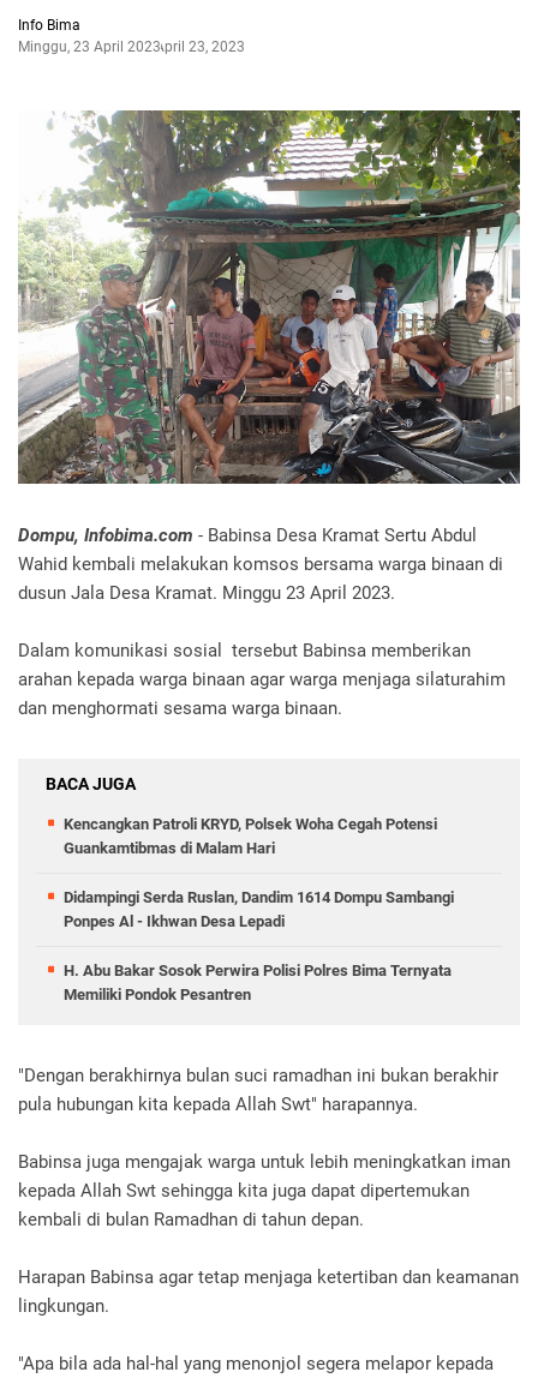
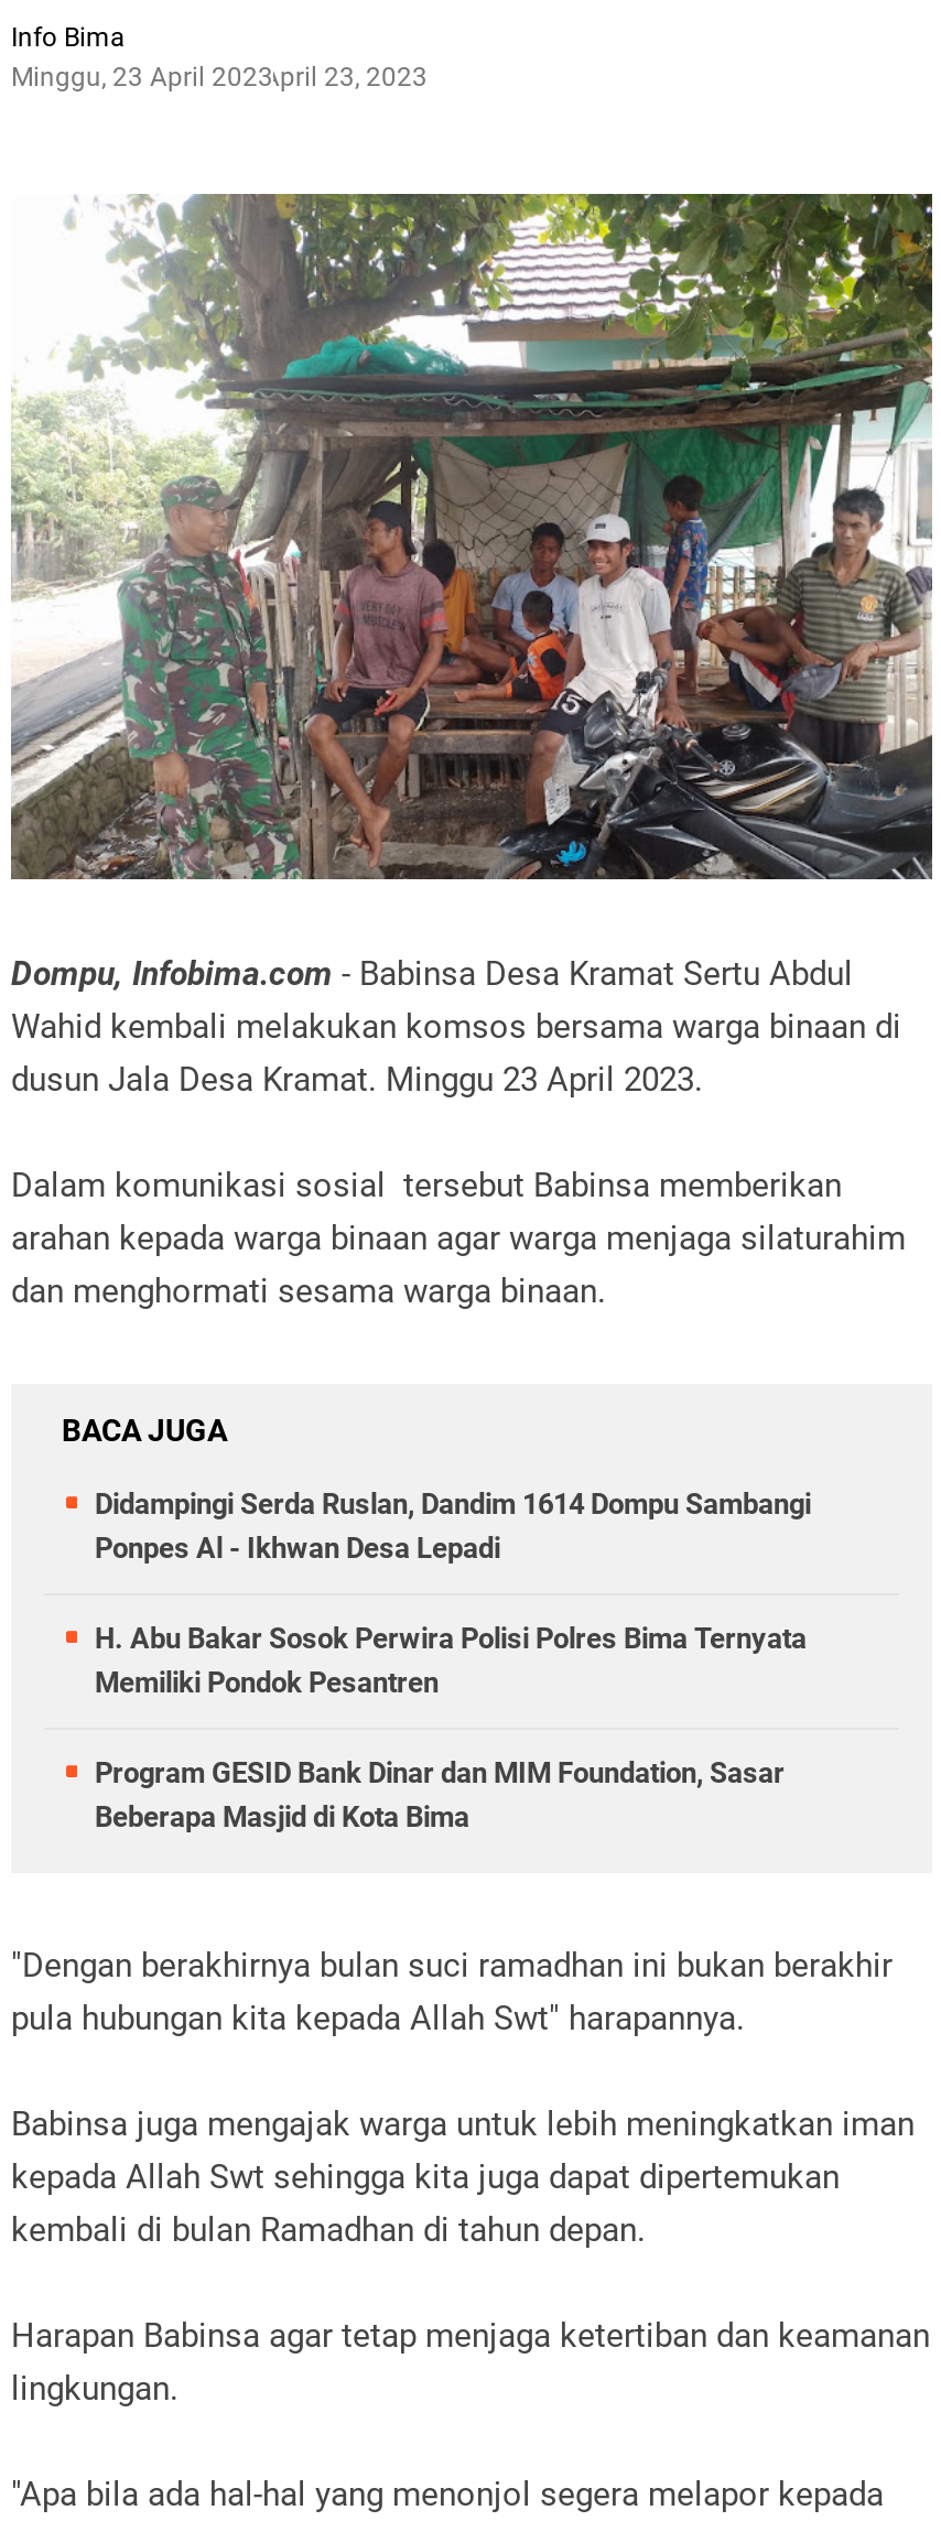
- Kencangkan Patroli KRYD, Polsek Woha Cegah Potensi
- Guankamtibmas di Malam Hari

moved up: Didampingi Serda Ruslan, Dandim 1614 Dompu Sambangi | Ponpes Al - Ikhwan Desa Lepadi | H. Abu Bakar Sosok Perwira Polisi Polres Bima Ternyata | Memiliki Pondok Pesantren

+ Program GESID Bank Dinar dan MIM Foundation, Sasar
+ Beberapa Masjid di Kota Bima
